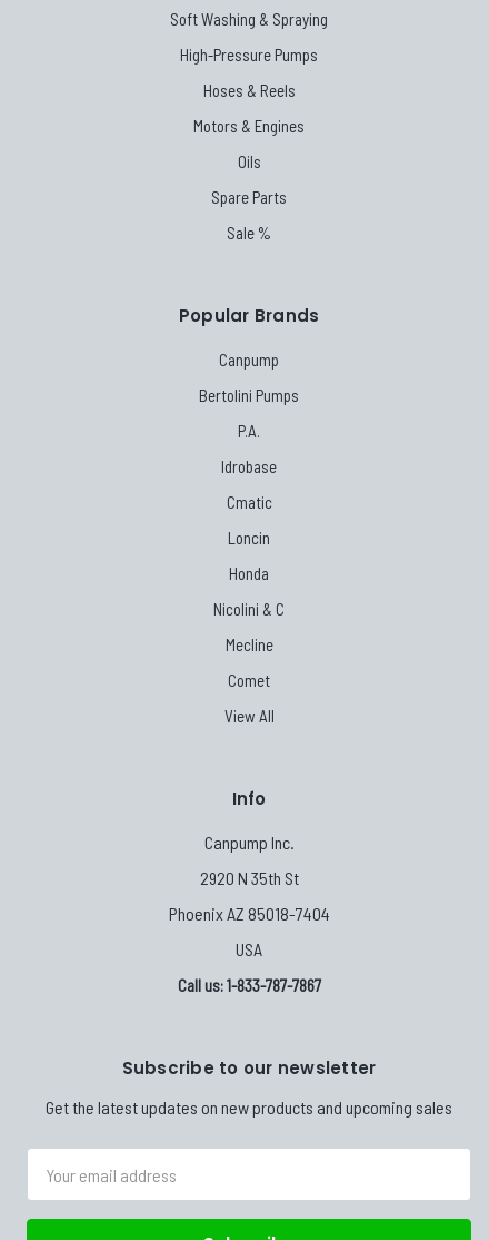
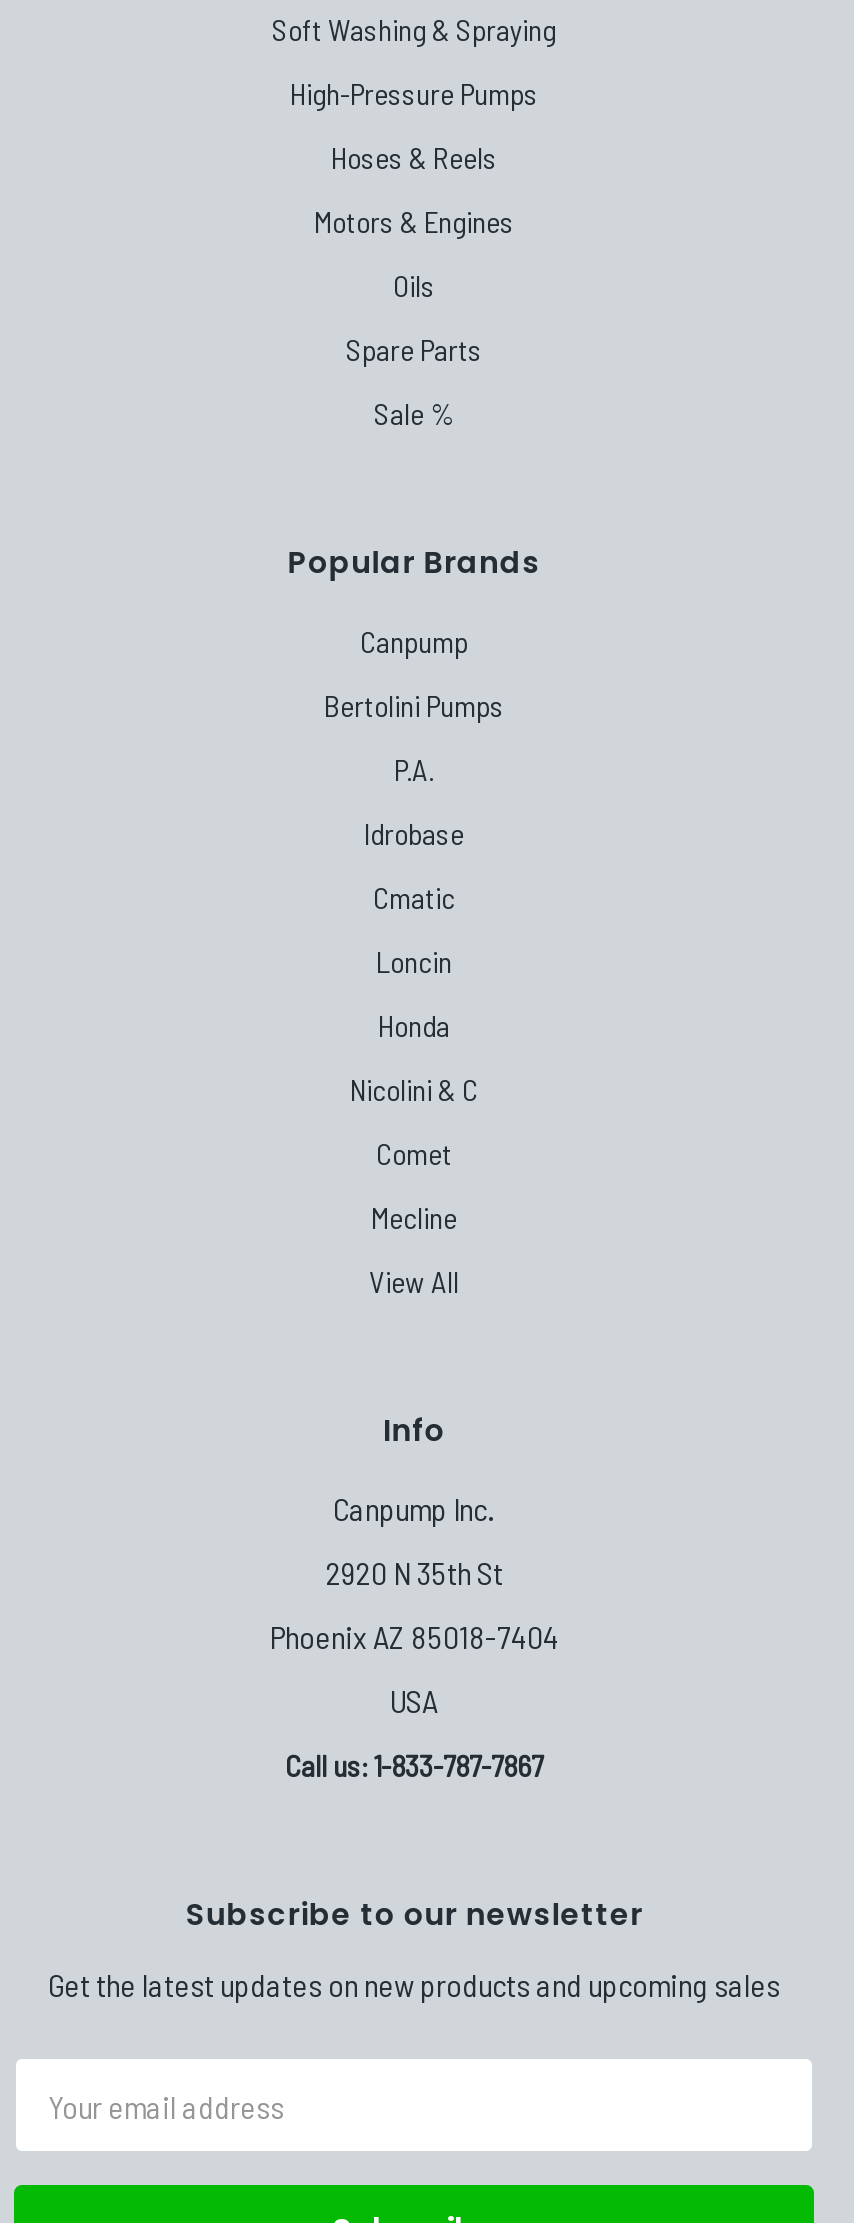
moved down: Mecline

moved up: Comet
